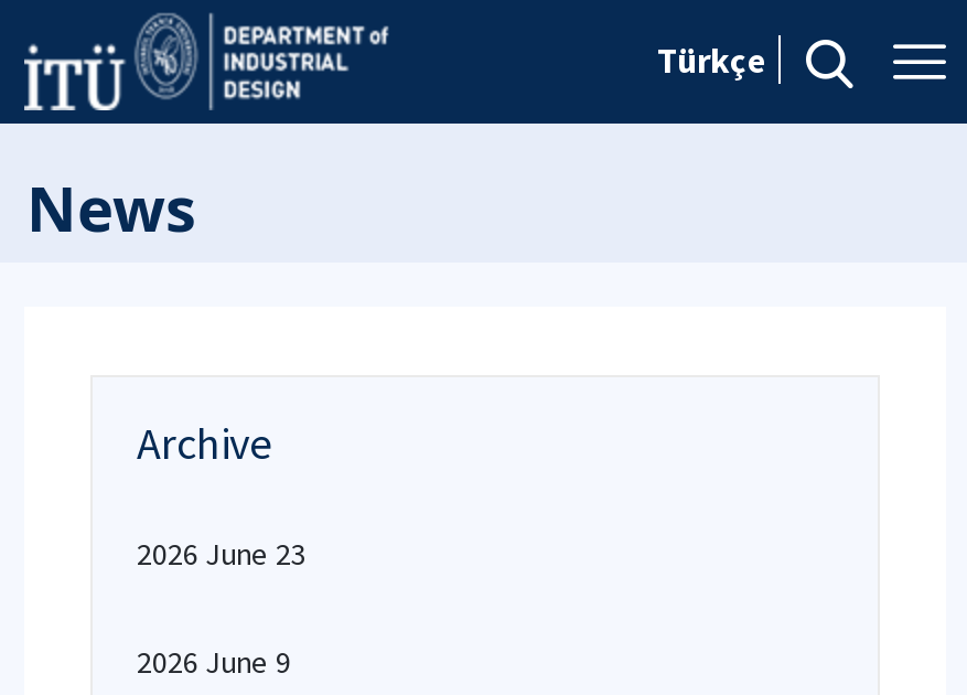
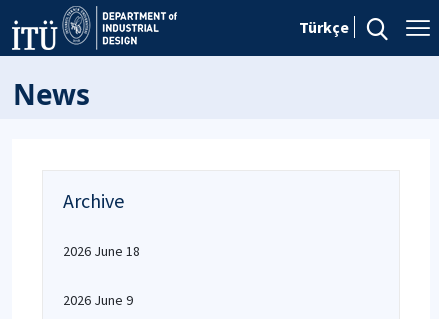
- 2026 June 23
+ 2026 June 18
